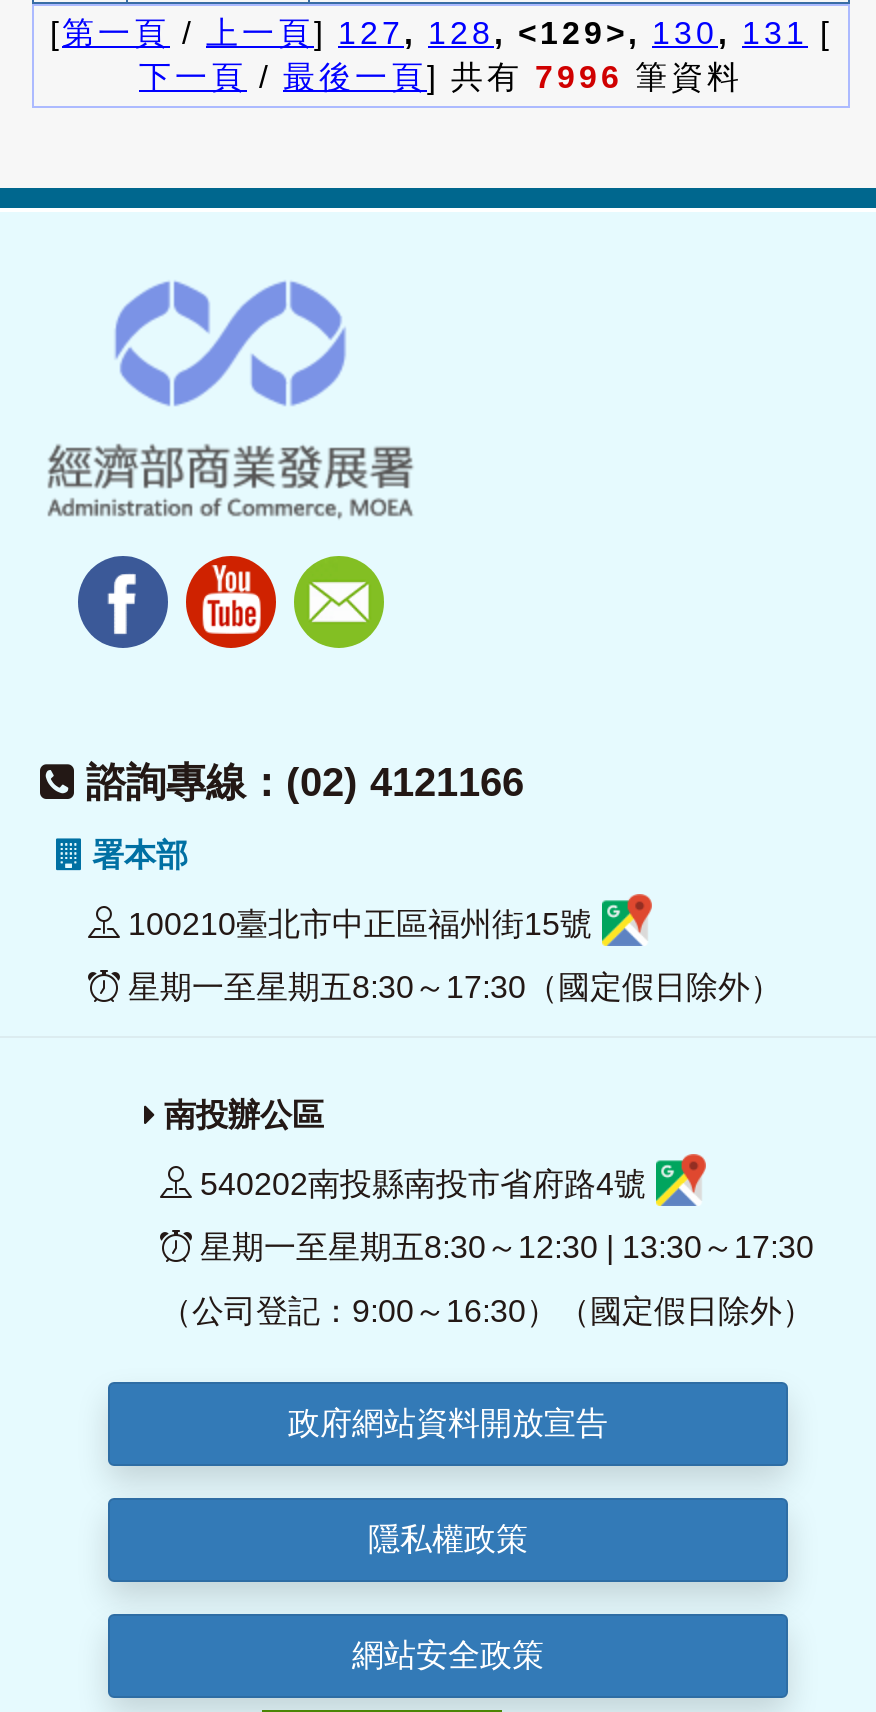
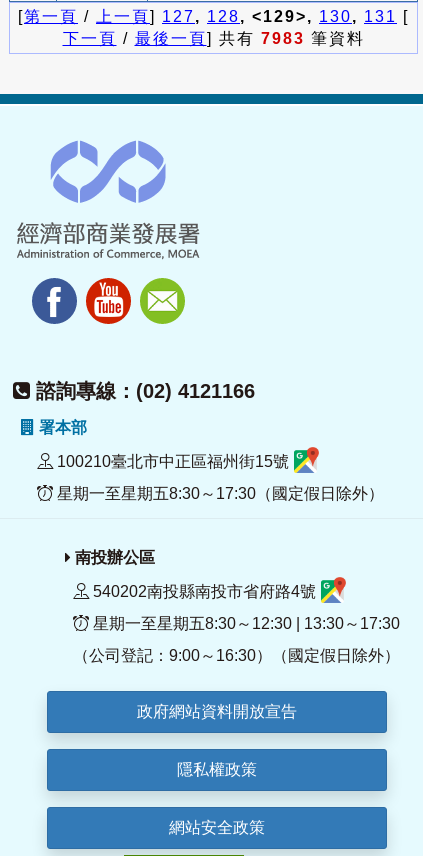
- 下一頁/最後一頁] 共有7996筆資料
+ 下一頁/最後一頁] 共有7983筆資料
